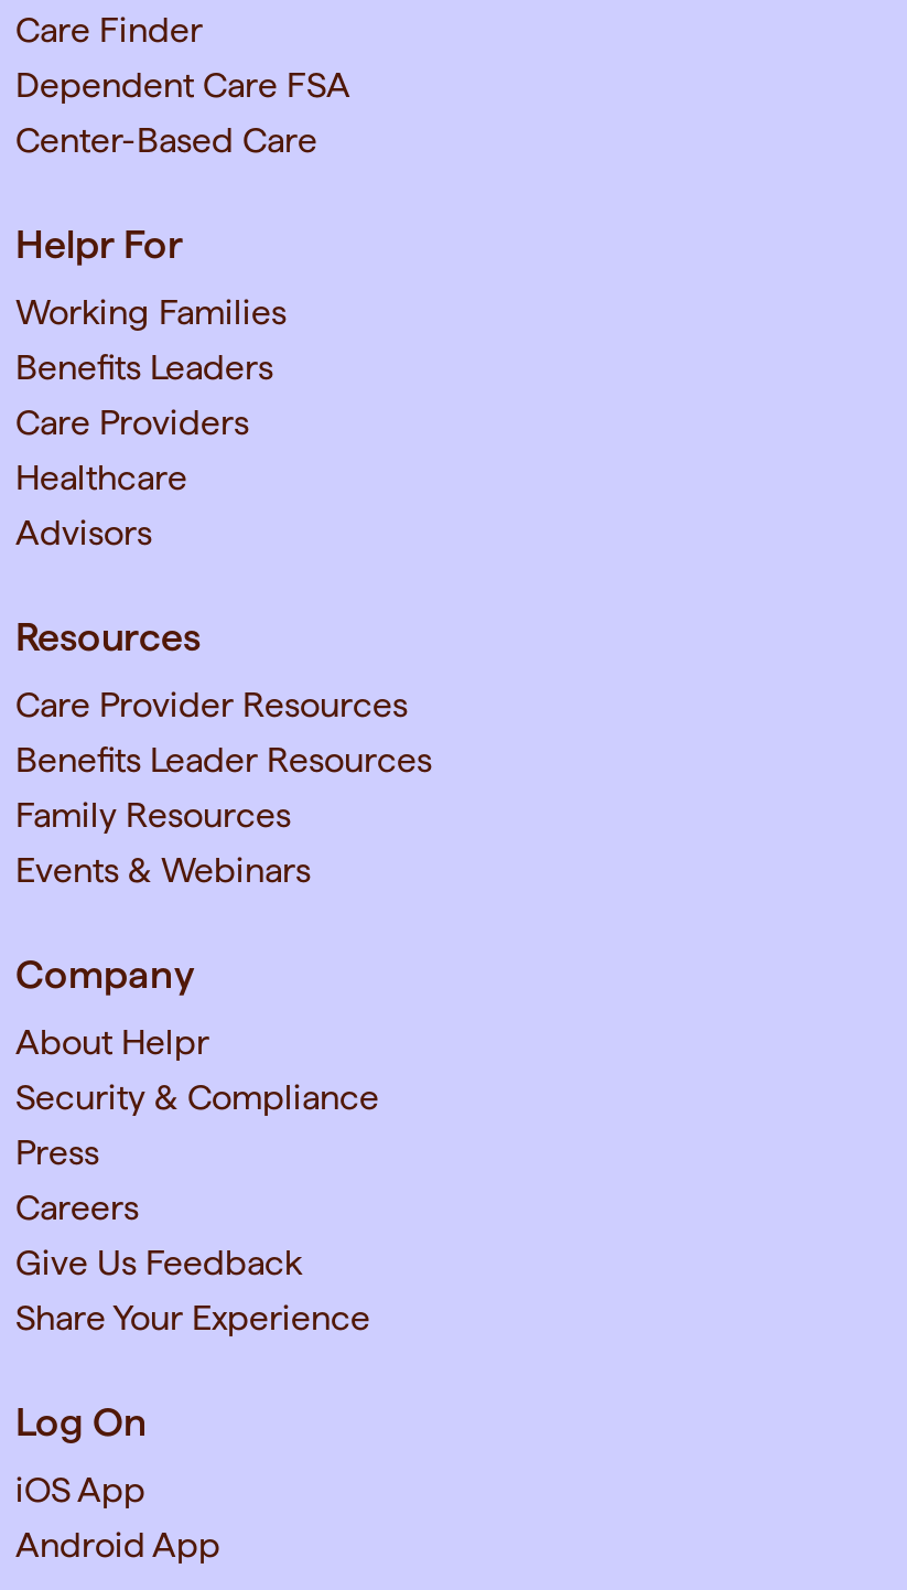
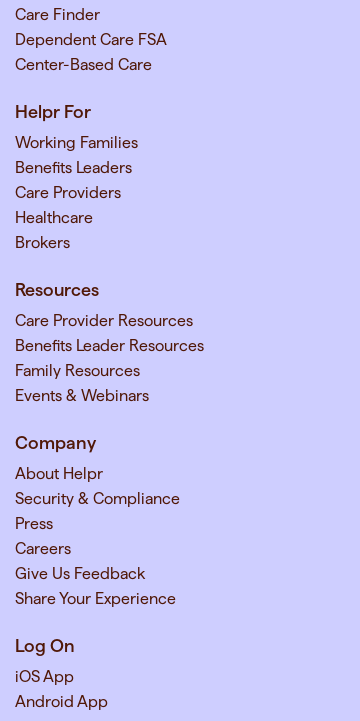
- Advisors
+ Brokers
